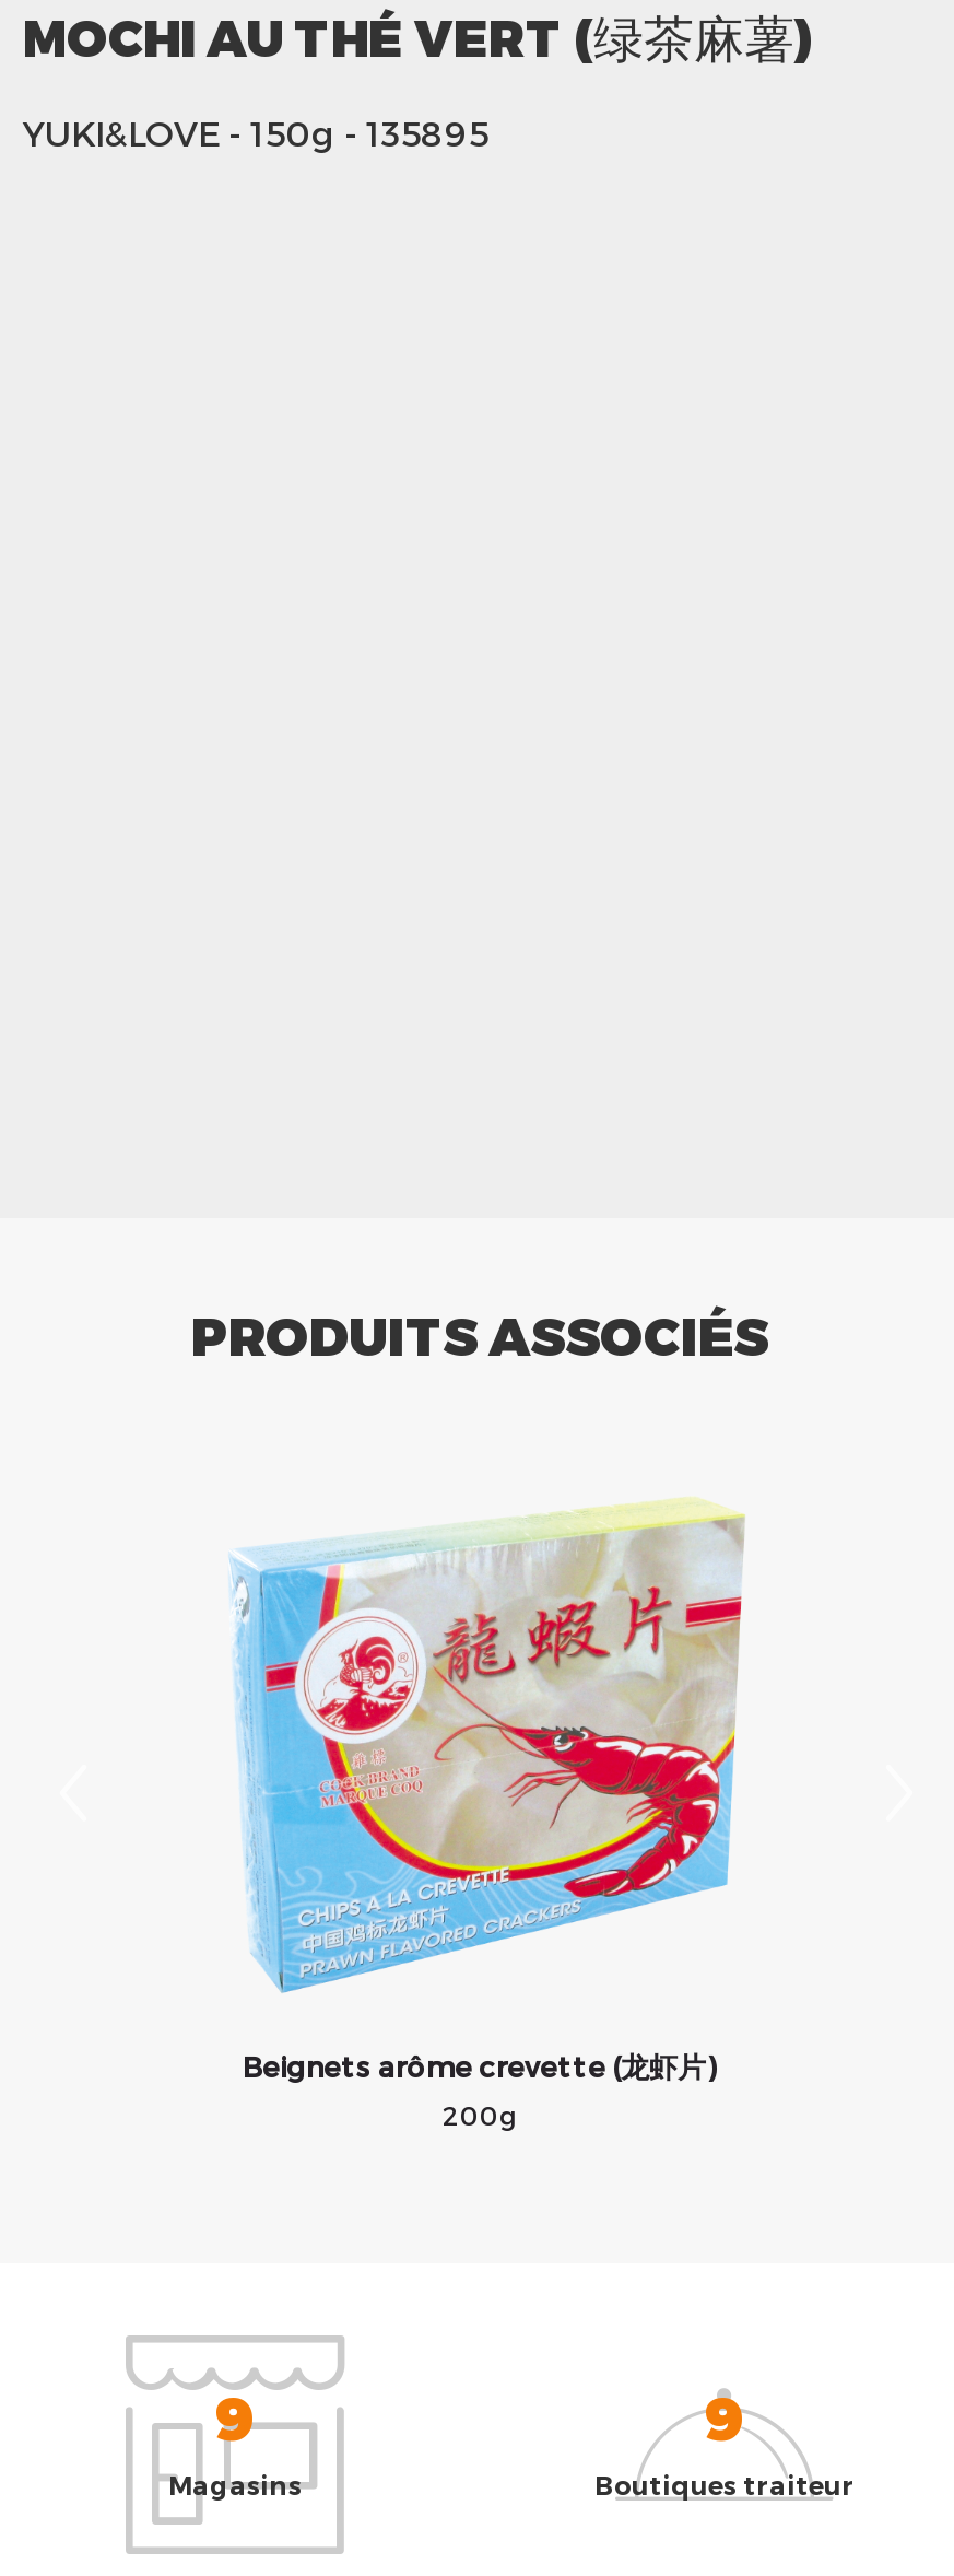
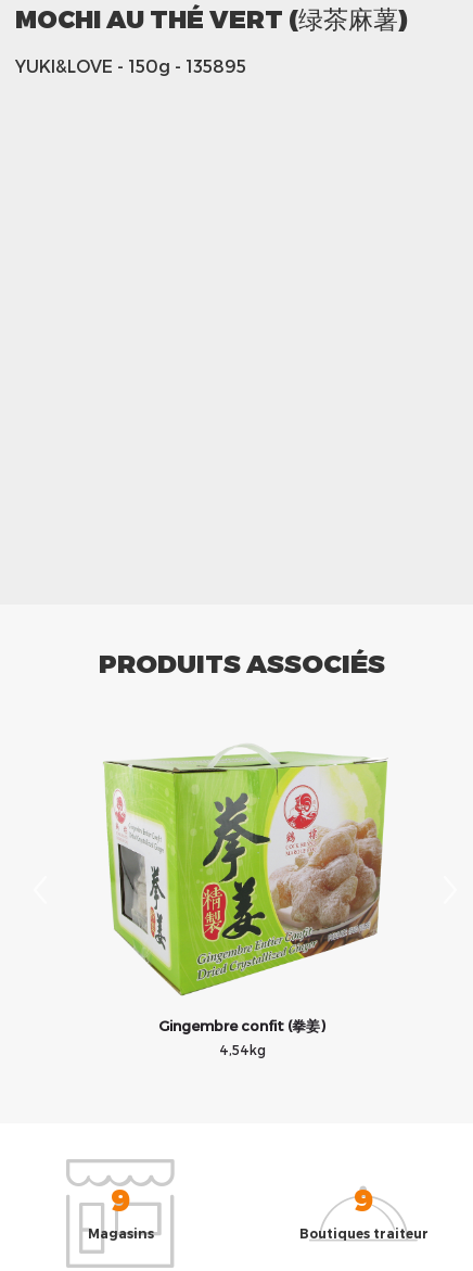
- [image]
- Beignets arôme crevette (龙虾片)
- 200g
+ [image]
+ Gingembre confit (拳姜)
+ 4,54kg
